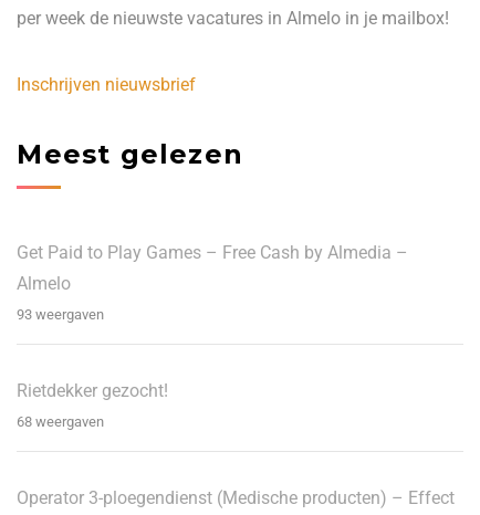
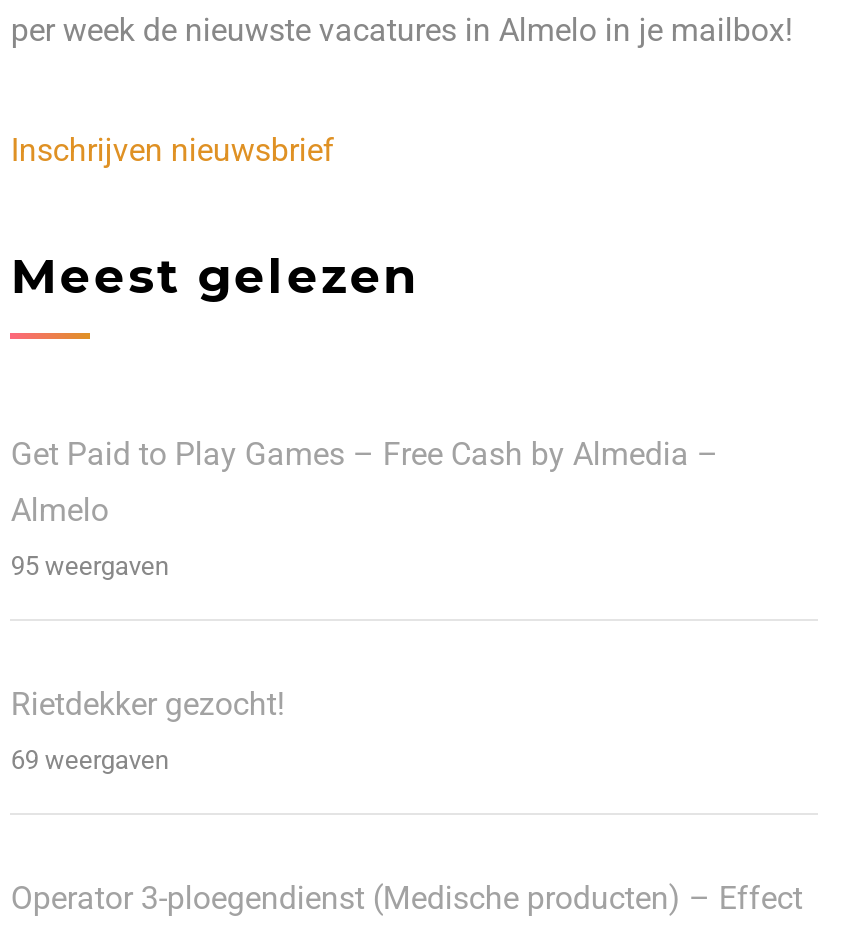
- 93 weergaven
+ 95 weergaven

- 68 weergaven
+ 69 weergaven
